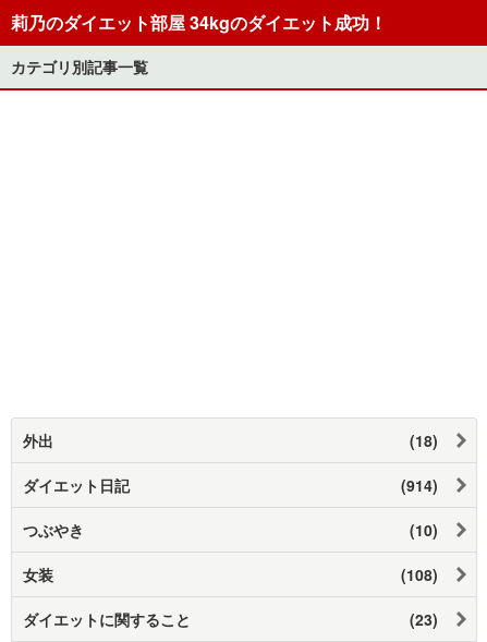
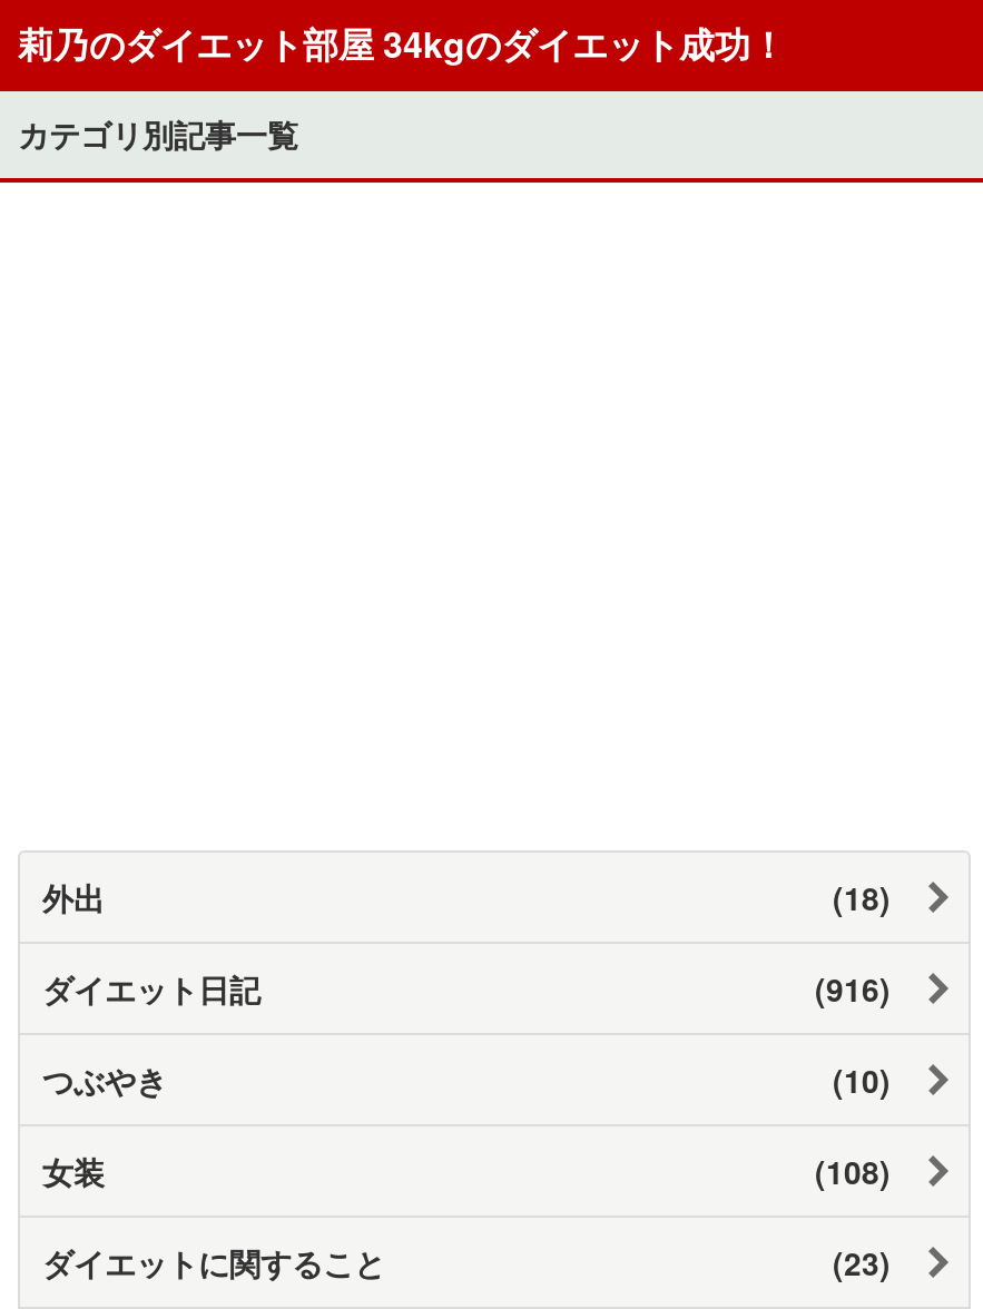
- (914)
+ (916)
